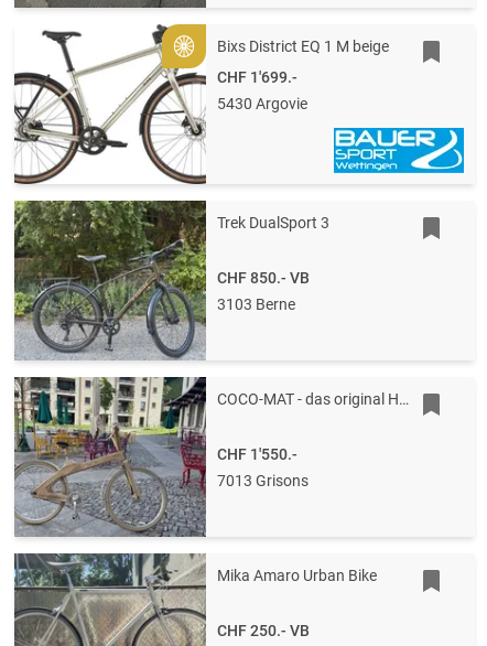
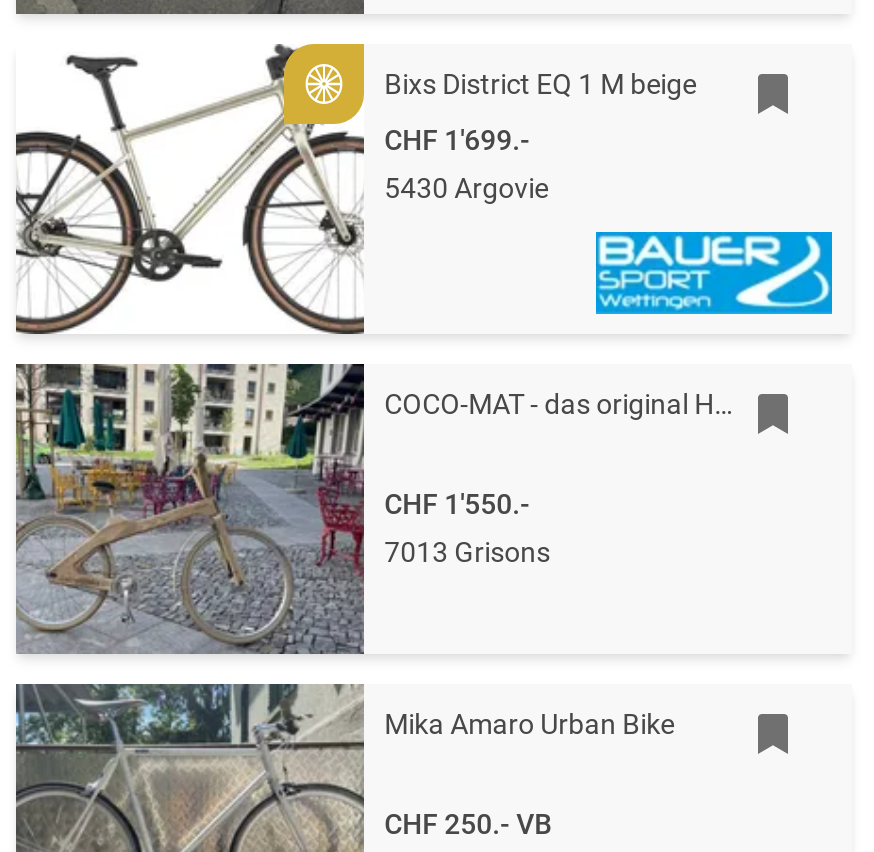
- [image]
- Trek DualSport 3
- CHF 850.- VB
- 3103 Berne
